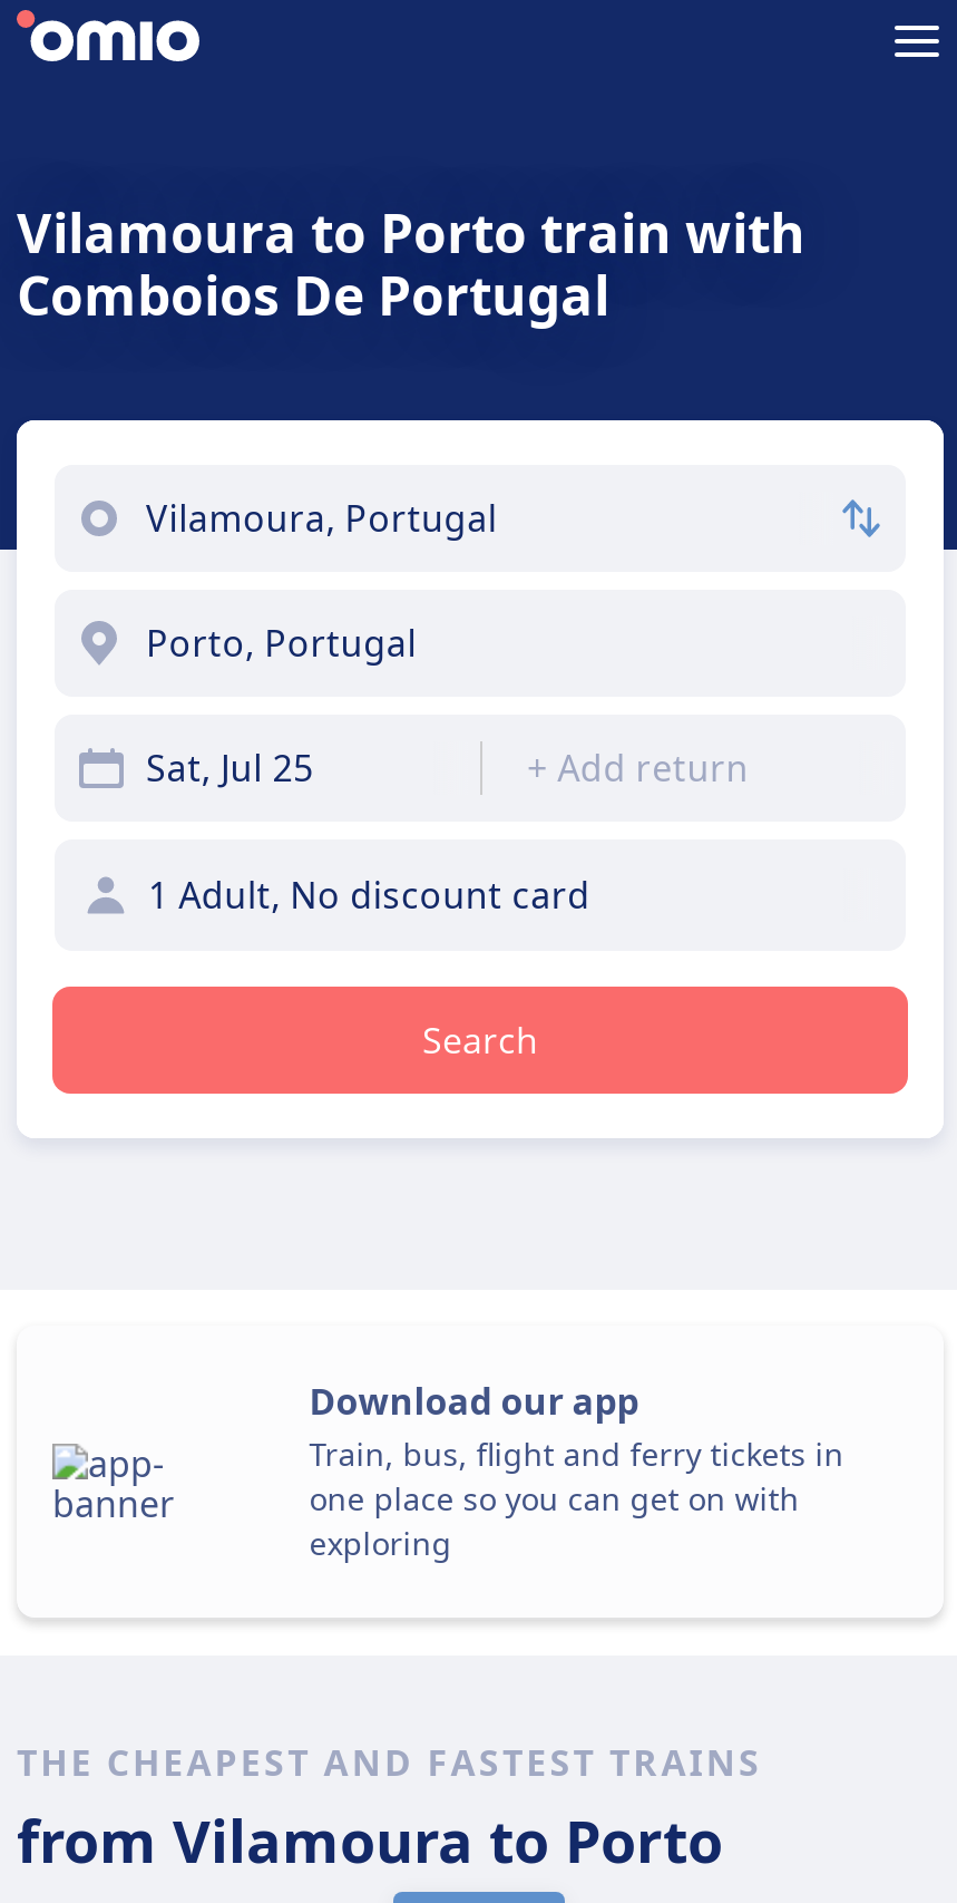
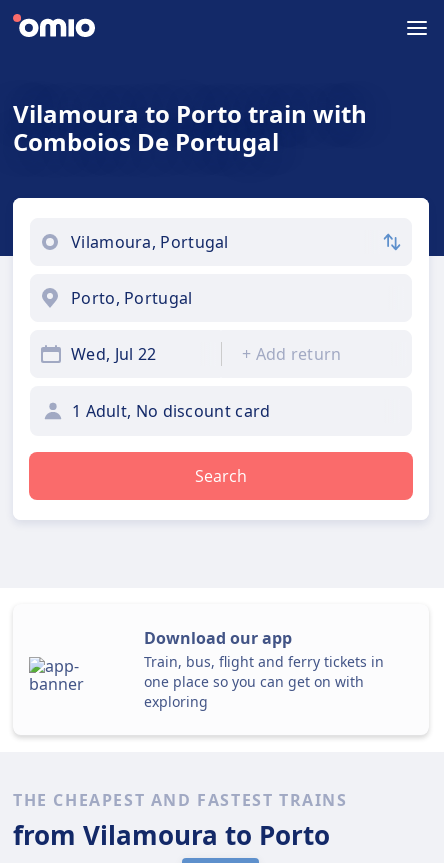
- Sat, Jul 25
+ Wed, Jul 22
